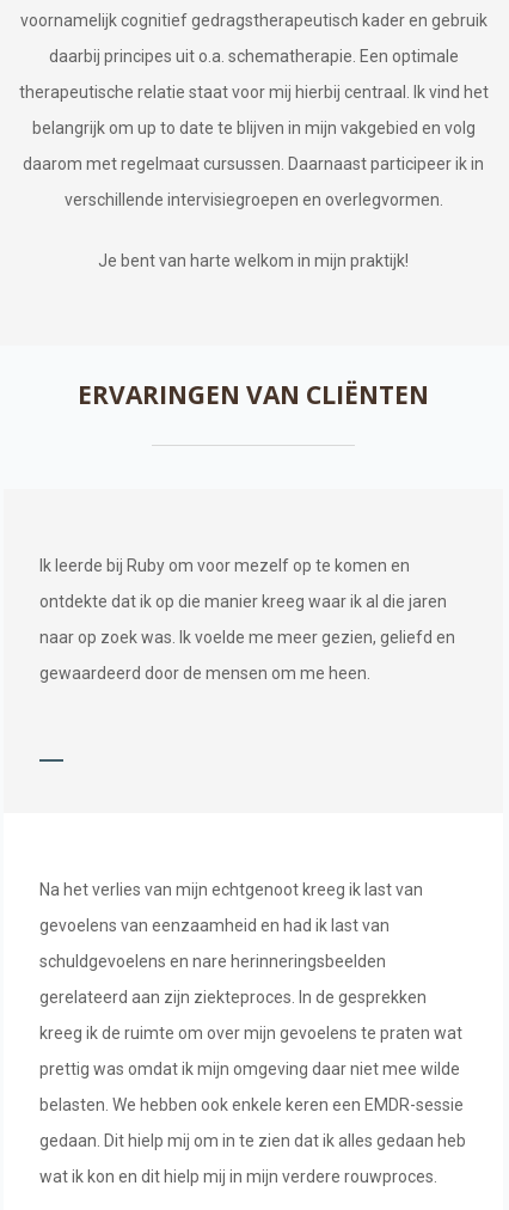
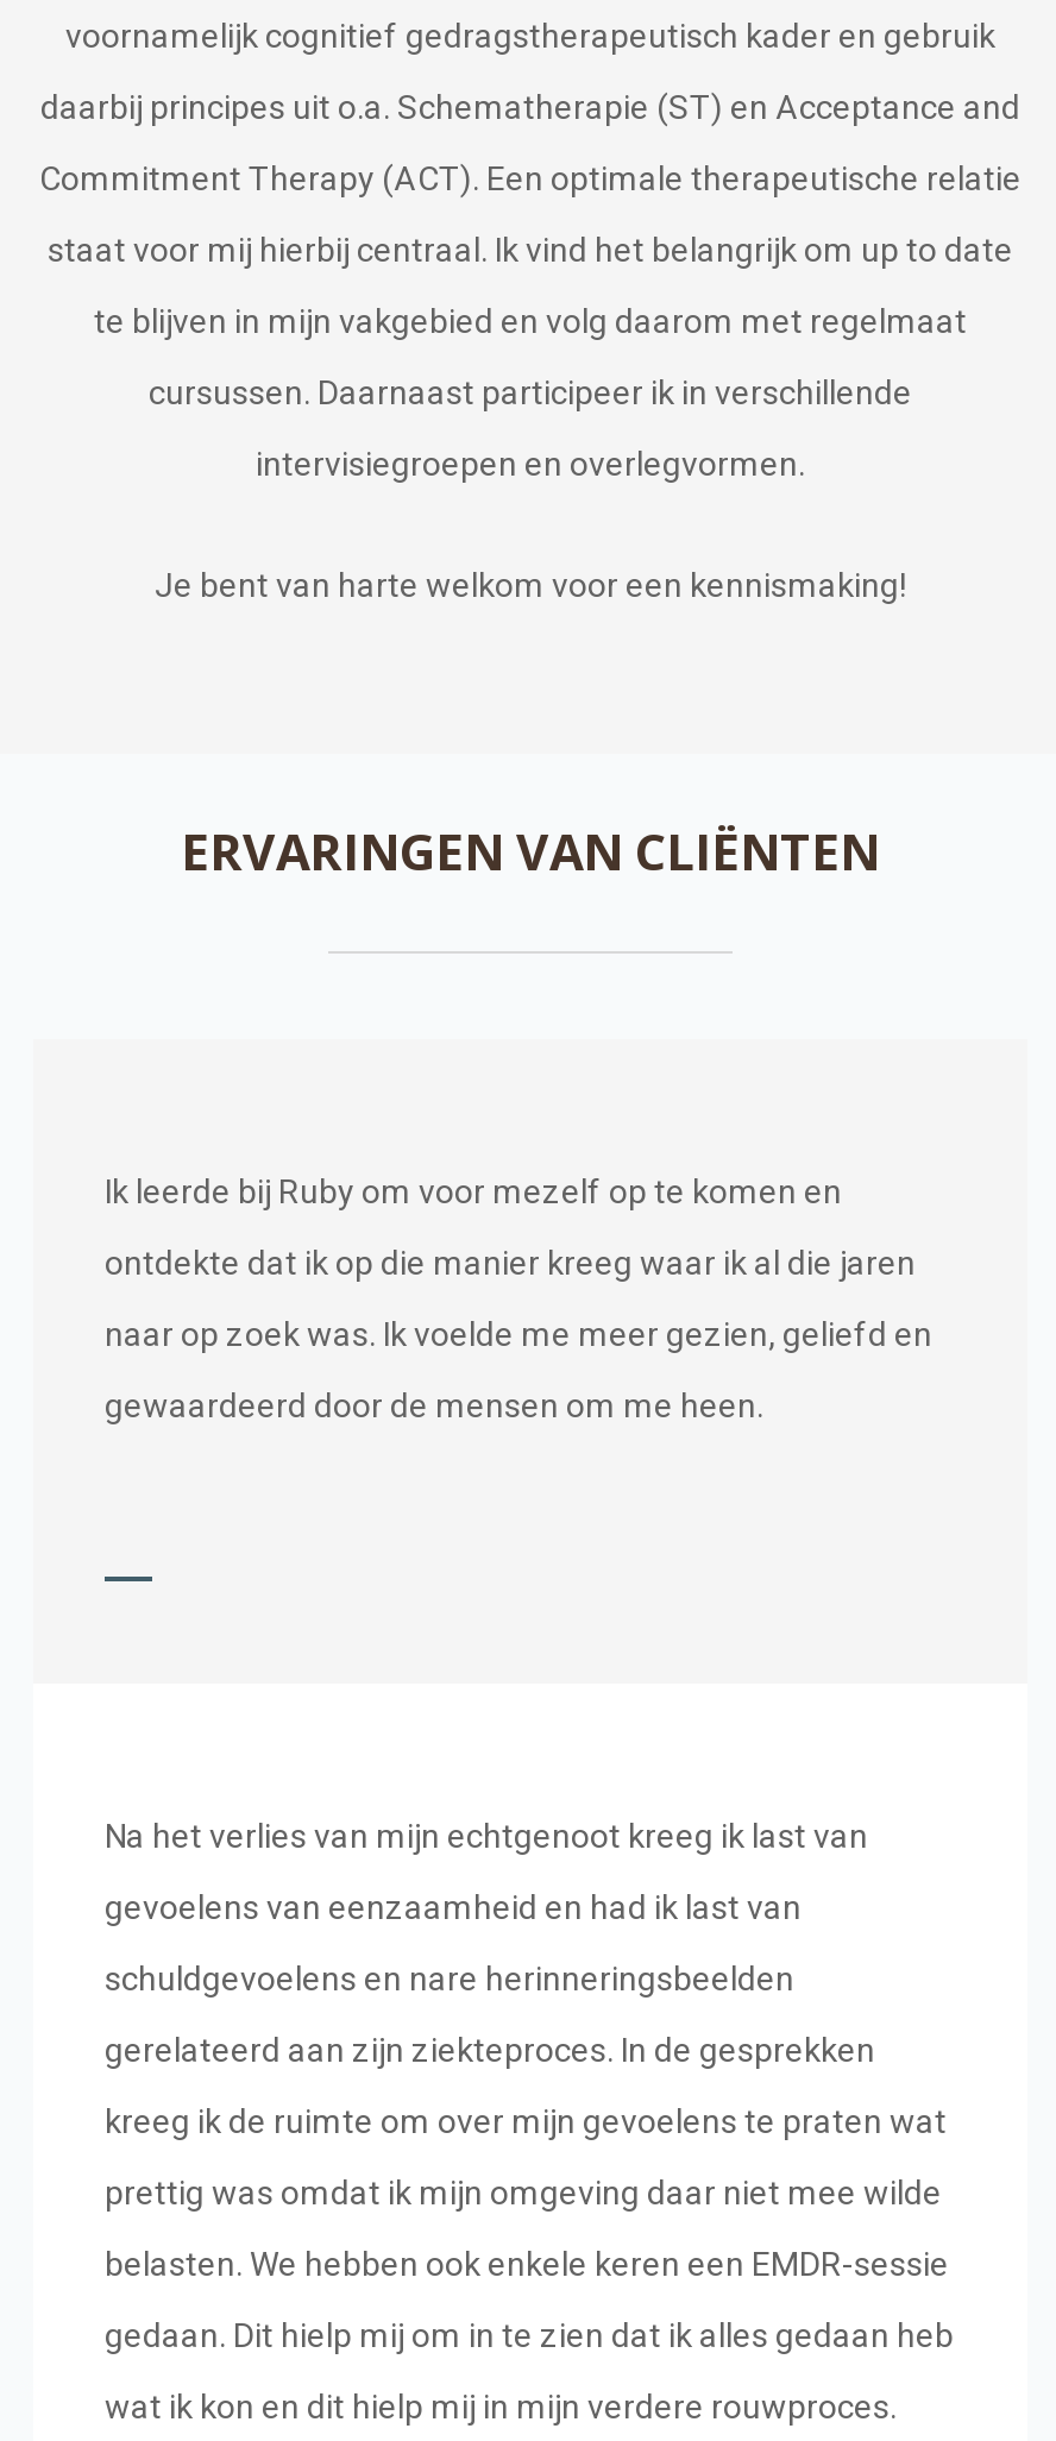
- daarbij principes uit o.a. schematherapie. Een optimale
- therapeutische relatie staat voor mij hierbij centraal. Ik vind het
- belangrijk om up to date te blijven in mijn vakgebied en volg
- daarom met regelmaat cursussen. Daarnaast participeer ik in
- verschillende intervisiegroepen en overlegvormen.
- Je bent van harte welkom in mijn praktijk!
+ daarbij principes uit o.a. Schematherapie (ST) en Acceptance and
+ Commitment Therapy (ACT). Een optimale therapeutische relatie
+ staat voor mij hierbij centraal. Ik vind het belangrijk om up to date
+ te blijven in mijn vakgebied en volg daarom met regelmaat
+ cursussen. Daarnaast participeer ik in verschillende
+ intervisiegroepen en overlegvormen.
+ Je bent van harte welkom voor een kennismaking!
